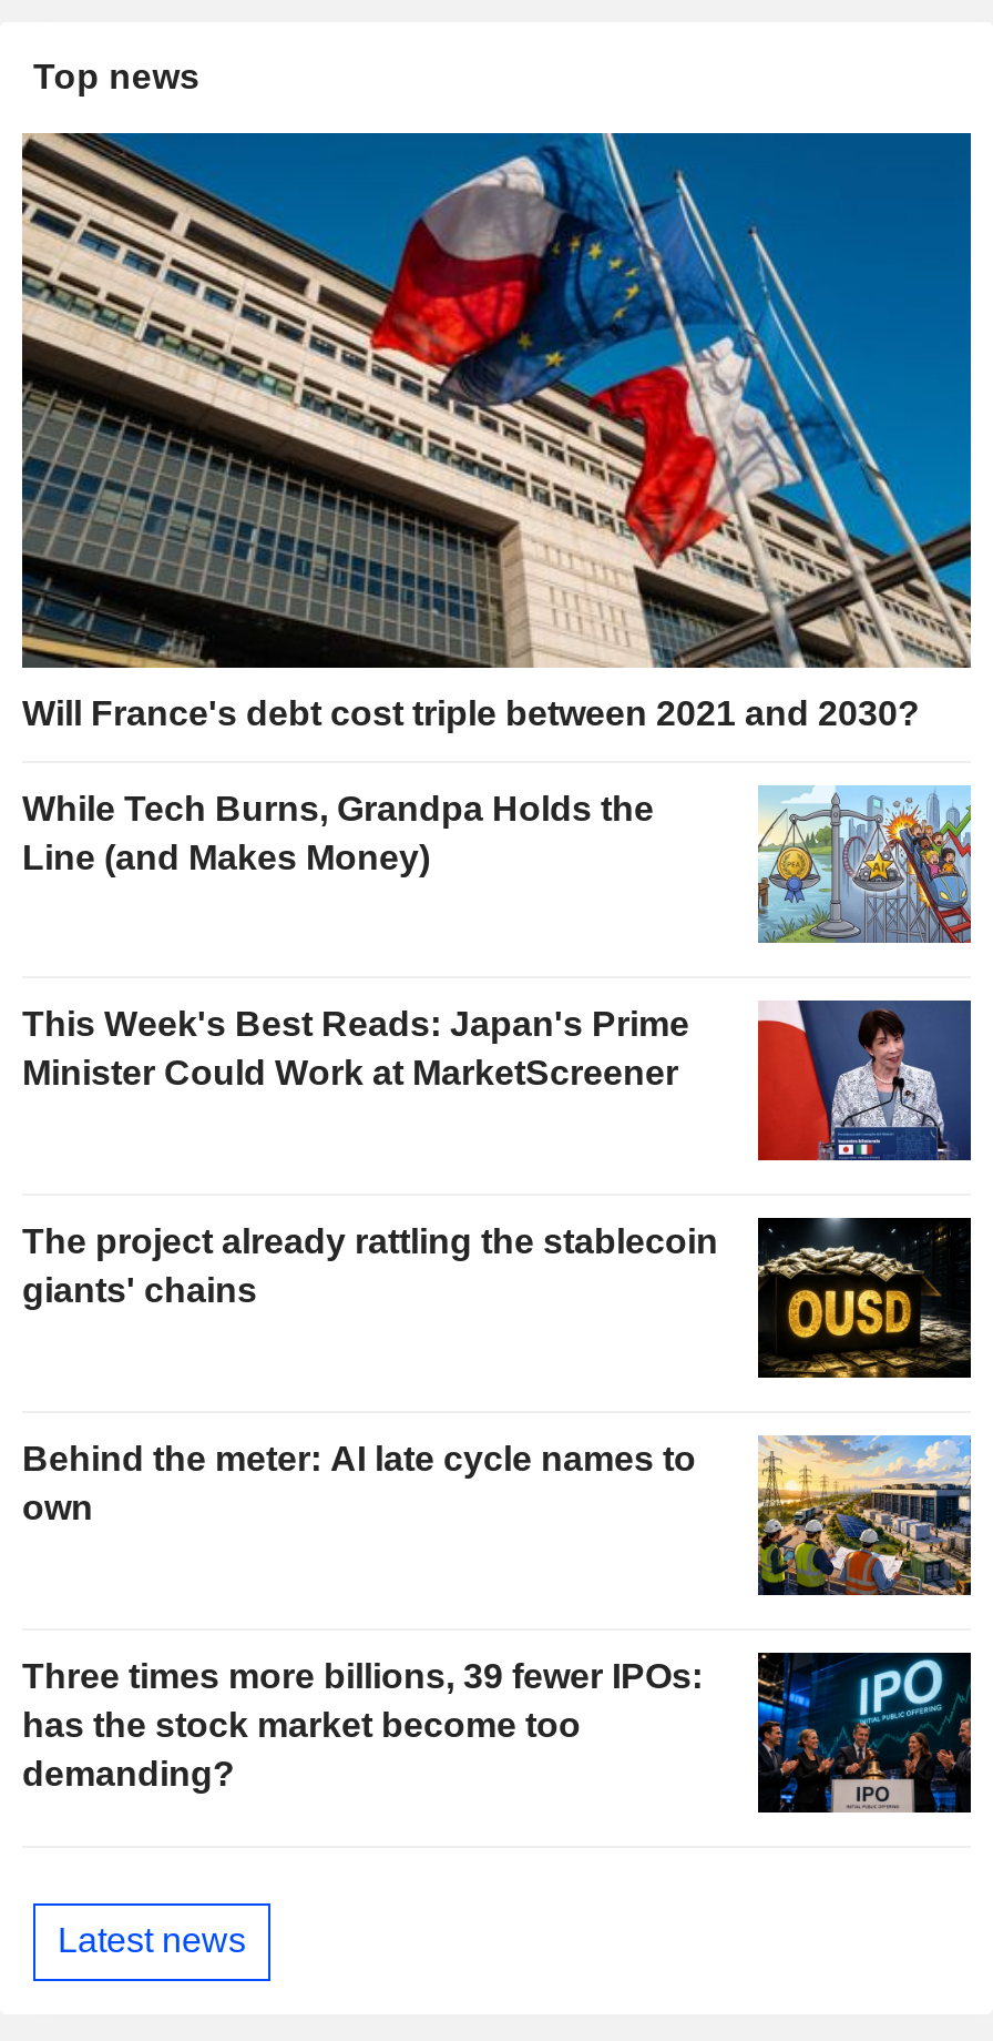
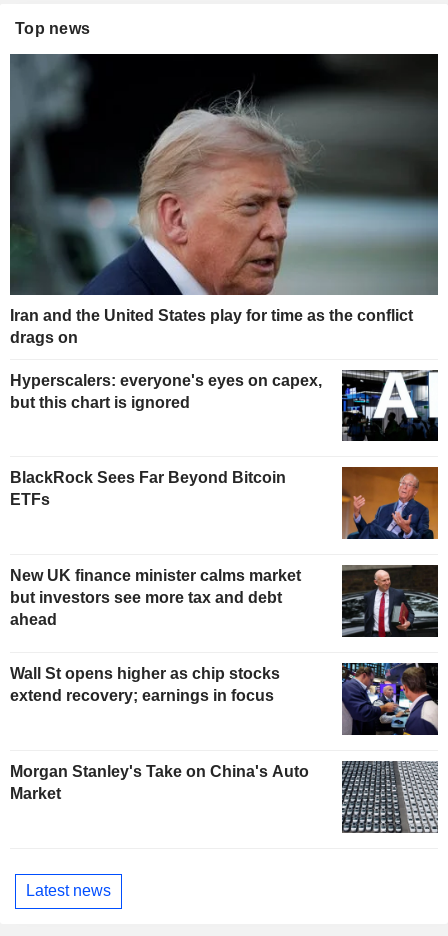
- [image]
- Will France's debt cost triple between 2021 and 2030?
+ [image]
+ Iran and the United States play for time as the conflict
+ drags on

- While Tech Burns, Grandpa Holds the
- Line (and Makes Money)
+ Hyperscalers: everyone's eyes on capex,
+ but this chart is ignored

- [image]
+ [image]

- This Week's Best Reads: Japan's Prime
- Minister Could Work at MarketScreener
+ BlackRock Sees Far Beyond Bitcoin
+ ETFs

- [image]
+ [image]

- [image]
- The project already rattling the stablecoin
- giants' chains
+ [image]
+ New UK finance minister calms market
+ but investors see more tax and debt
+ ahead

- Behind the meter: AI late cycle names to
- own
+ Wall St opens higher as chip stocks
+ extend recovery; earnings in focus

- [image]
+ [image]

- [image]
- Three times more billions, 39 fewer IPOs:
- has the stock market become too
- demanding?
+ [image]
+ Morgan Stanley's Take on China's Auto
+ Market
